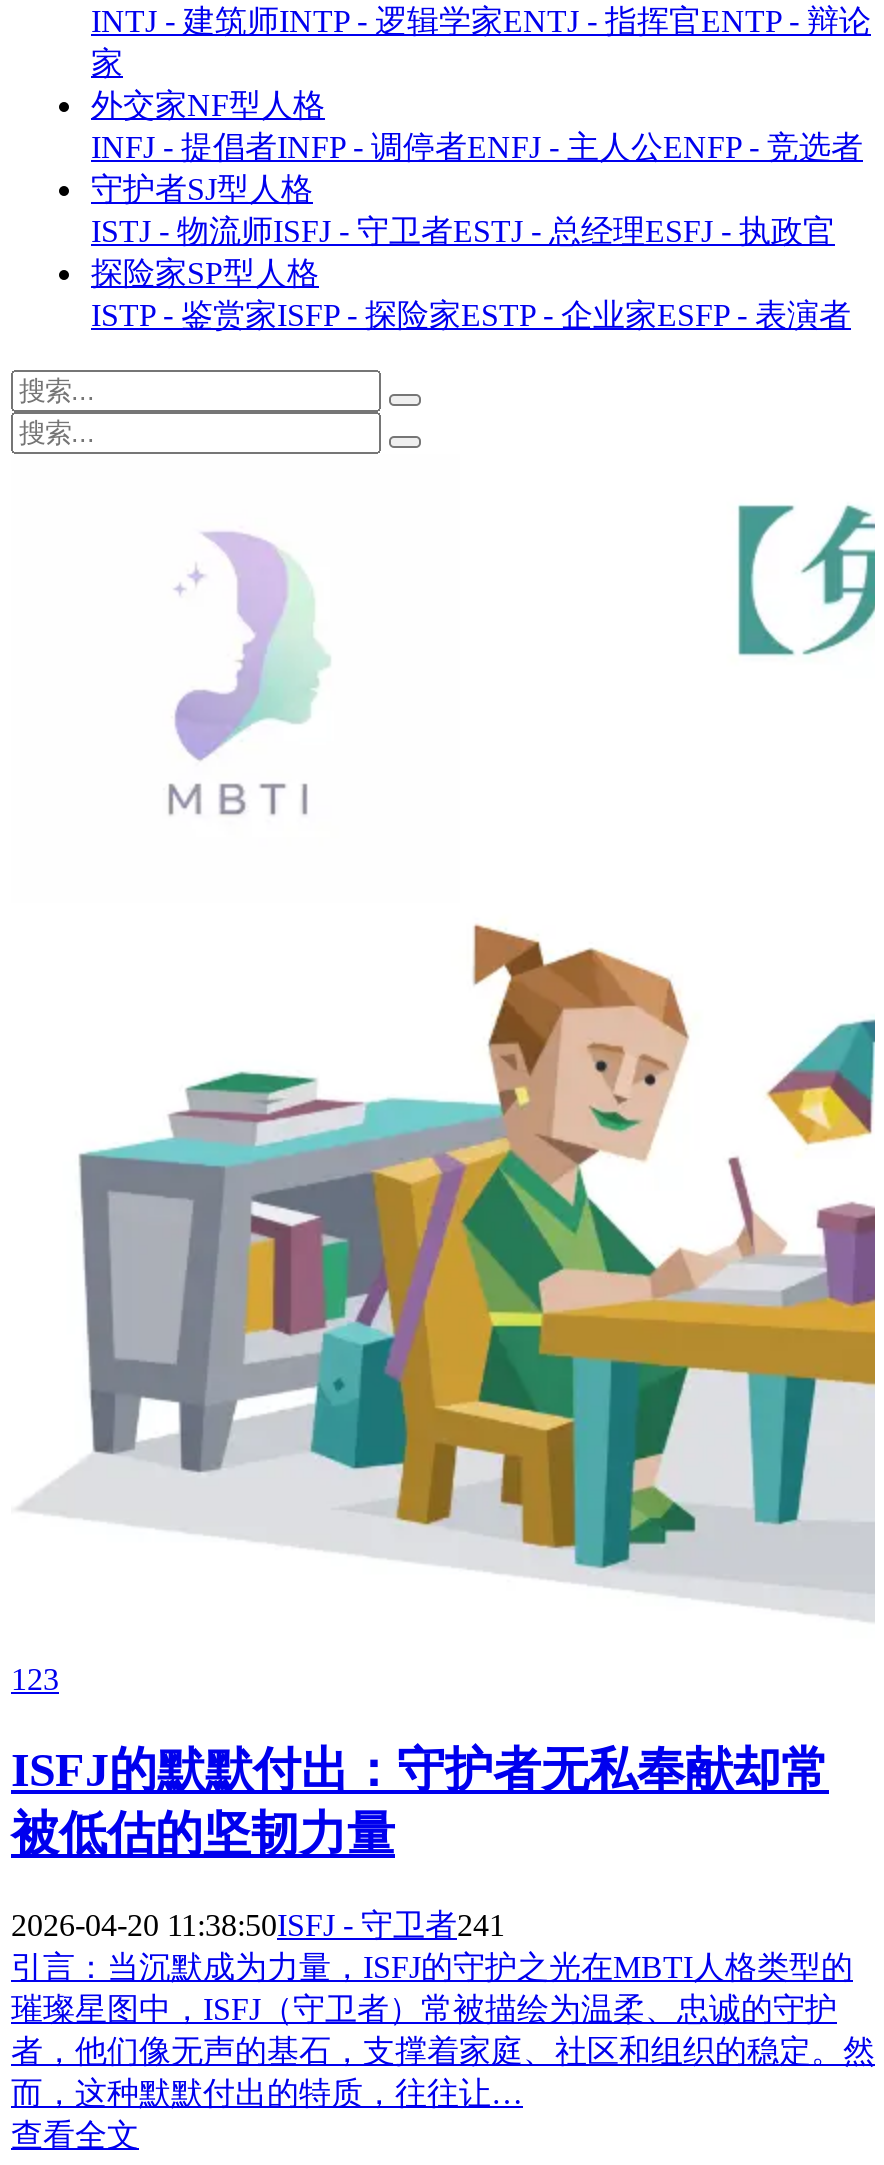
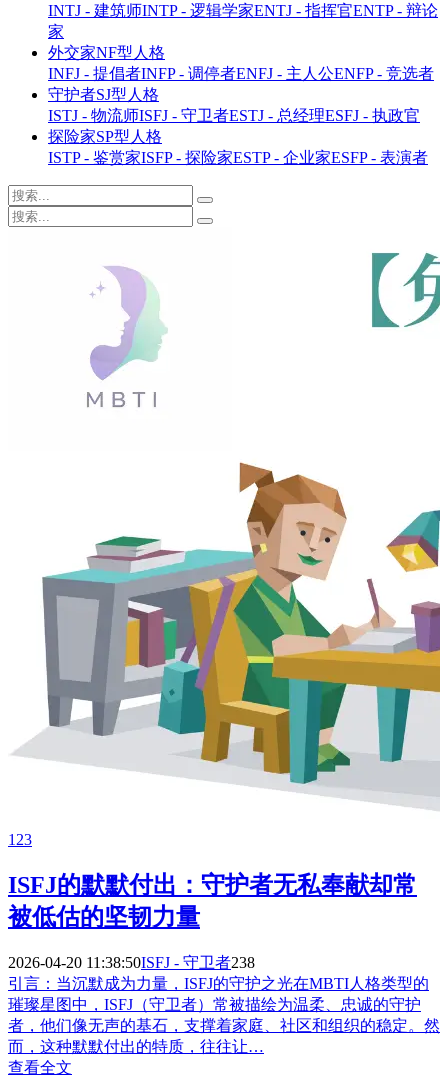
- 2026-04-20 11:38:50ISFJ - 守卫者241
+ 2026-04-20 11:38:50ISFJ - 守卫者238
